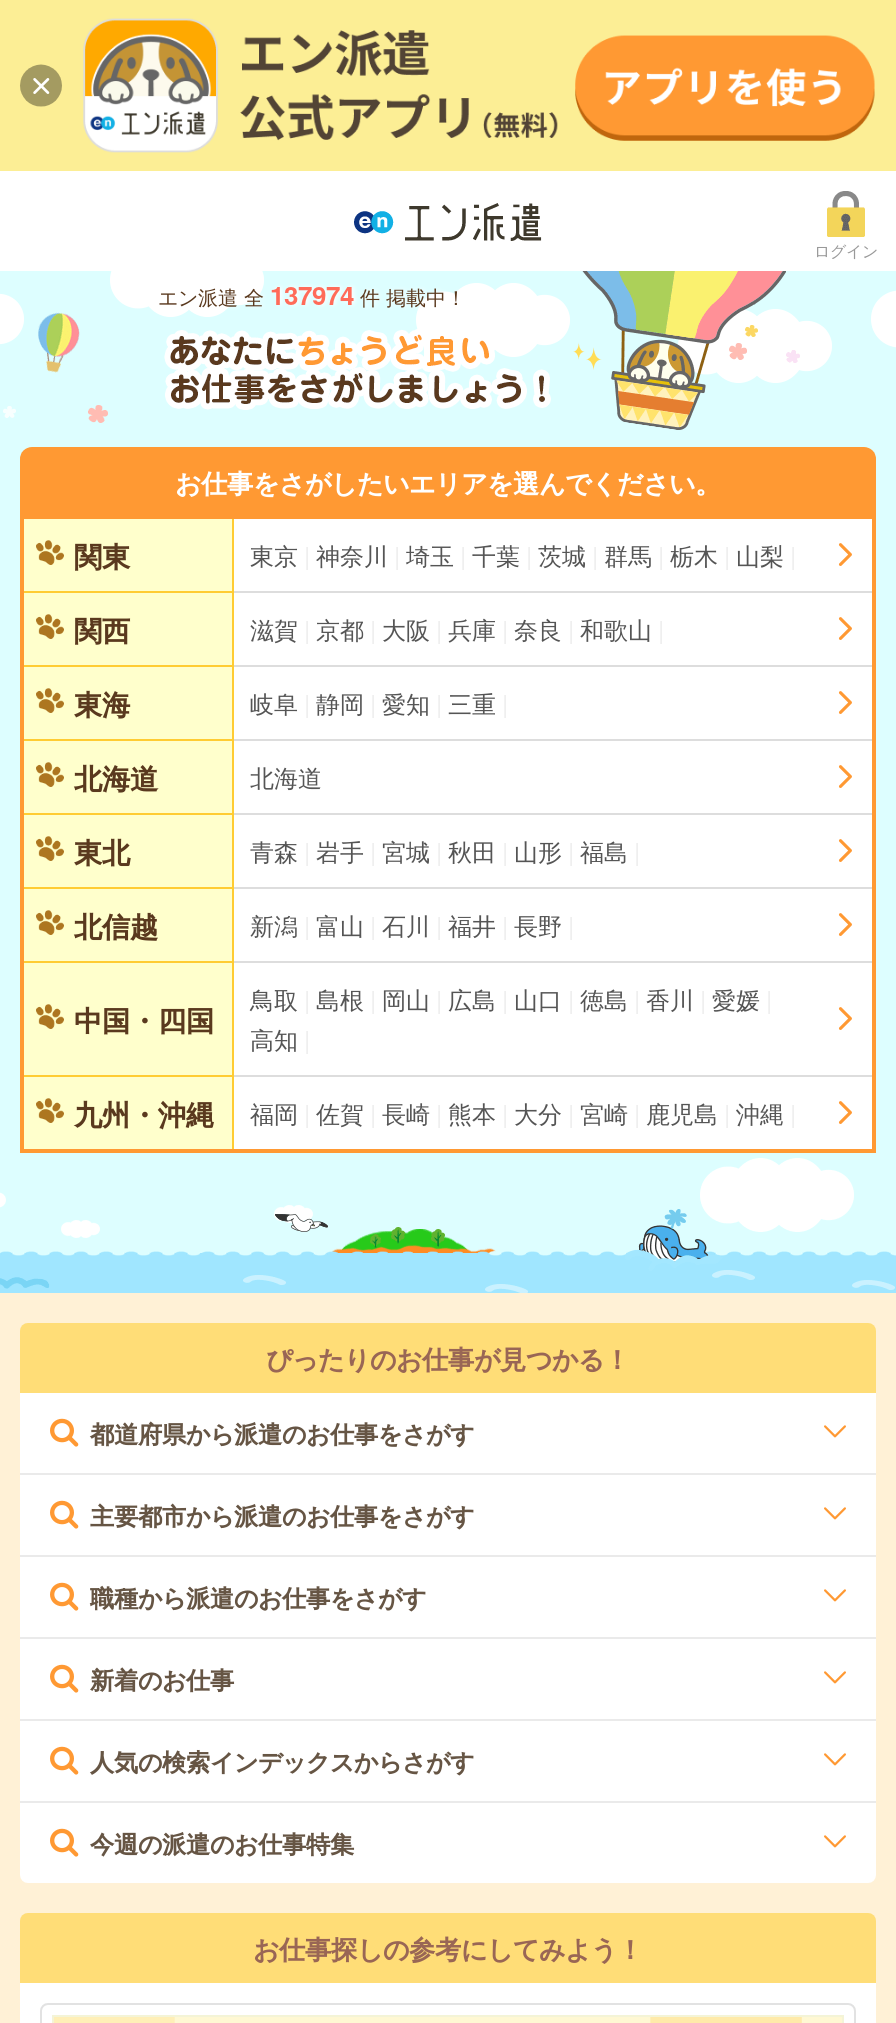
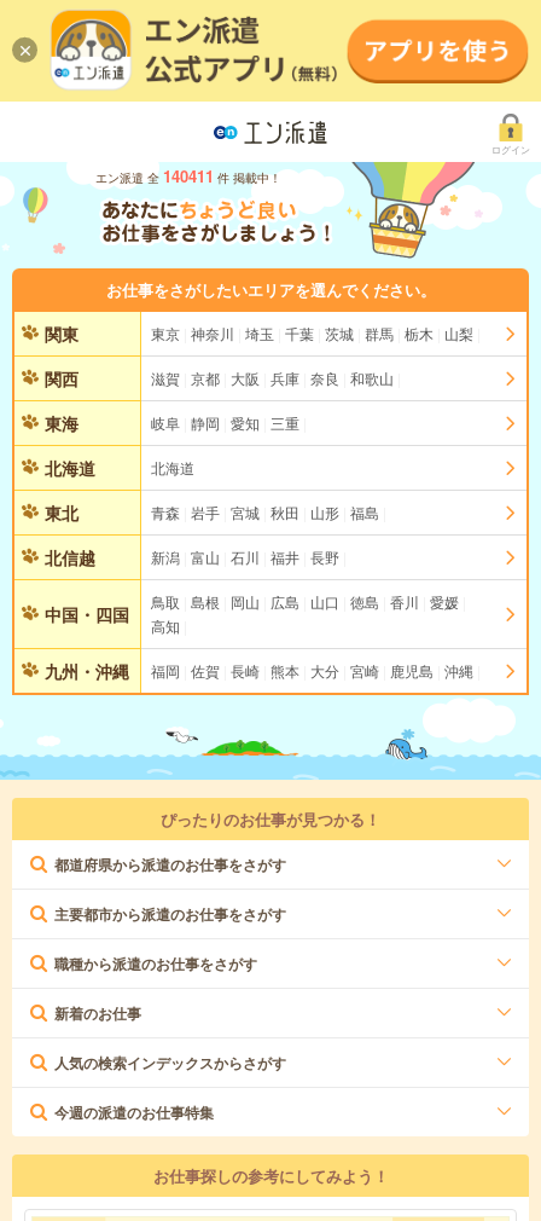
- エン派遣 全 137974 件 掲載中！
+ エン派遣 全 140411 件 掲載中！
